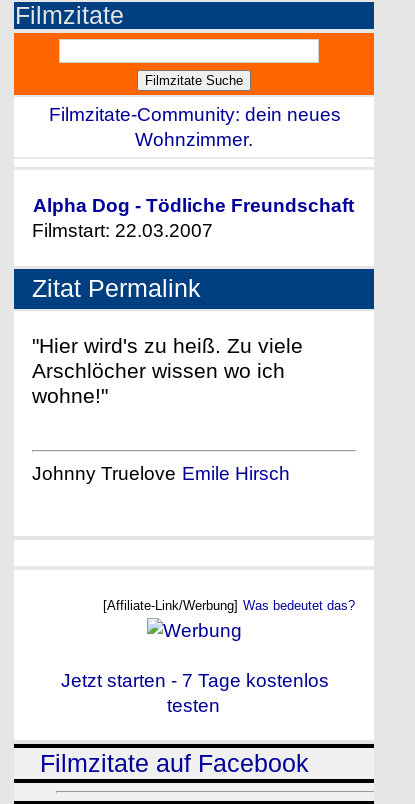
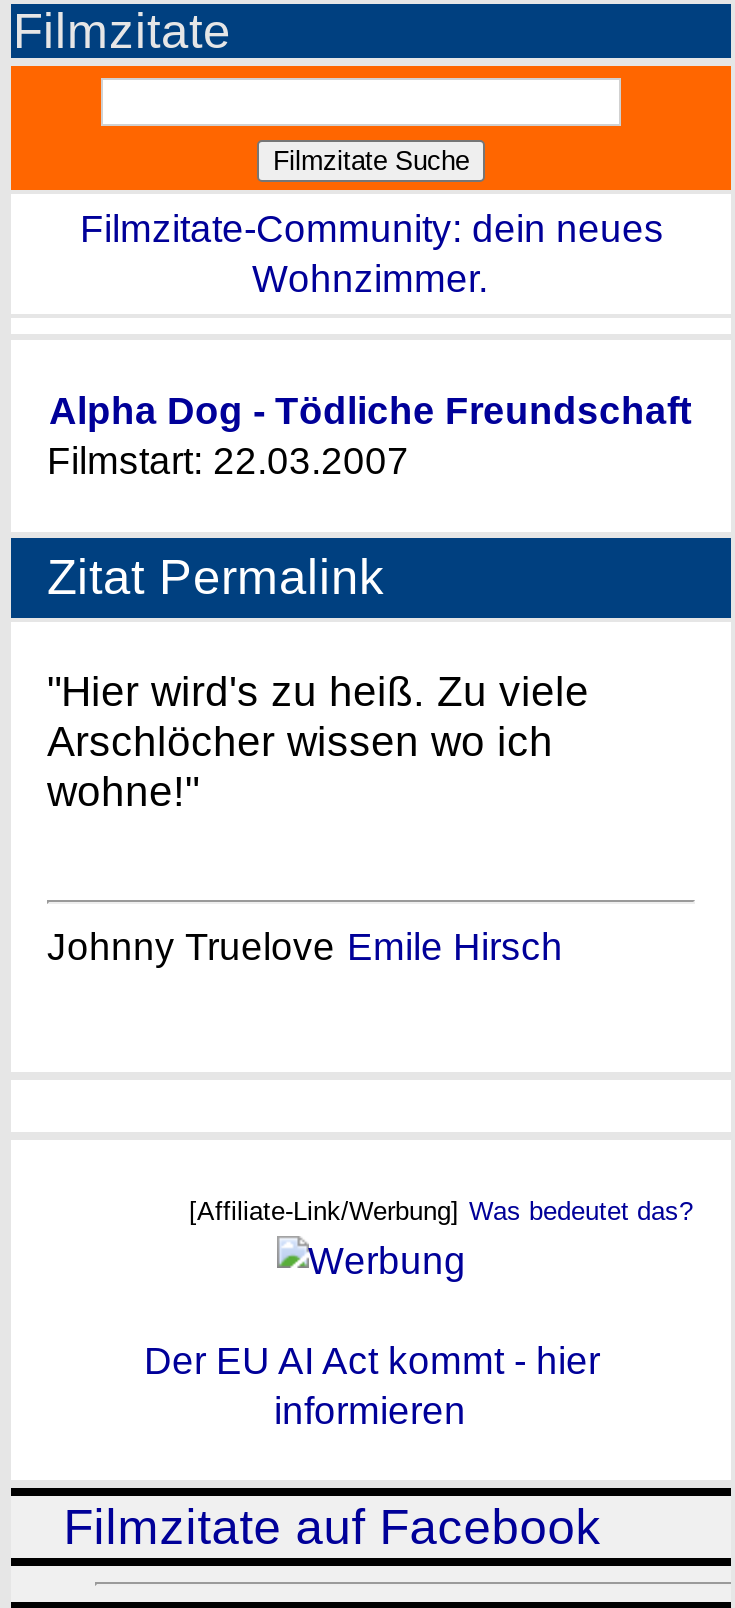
- Jetzt starten - 7 Tage kostenlos
- testen
+ Der EU AI Act kommt - hier
+ informieren
